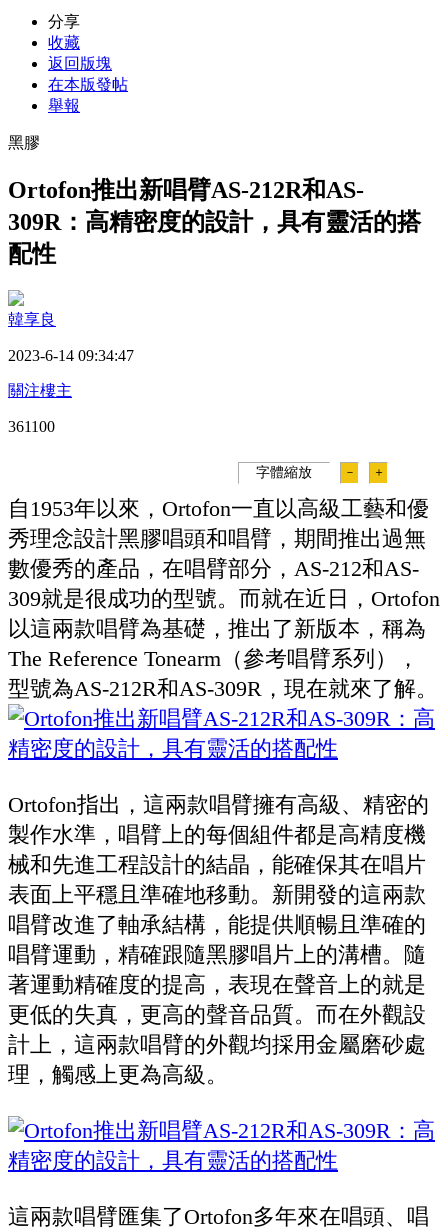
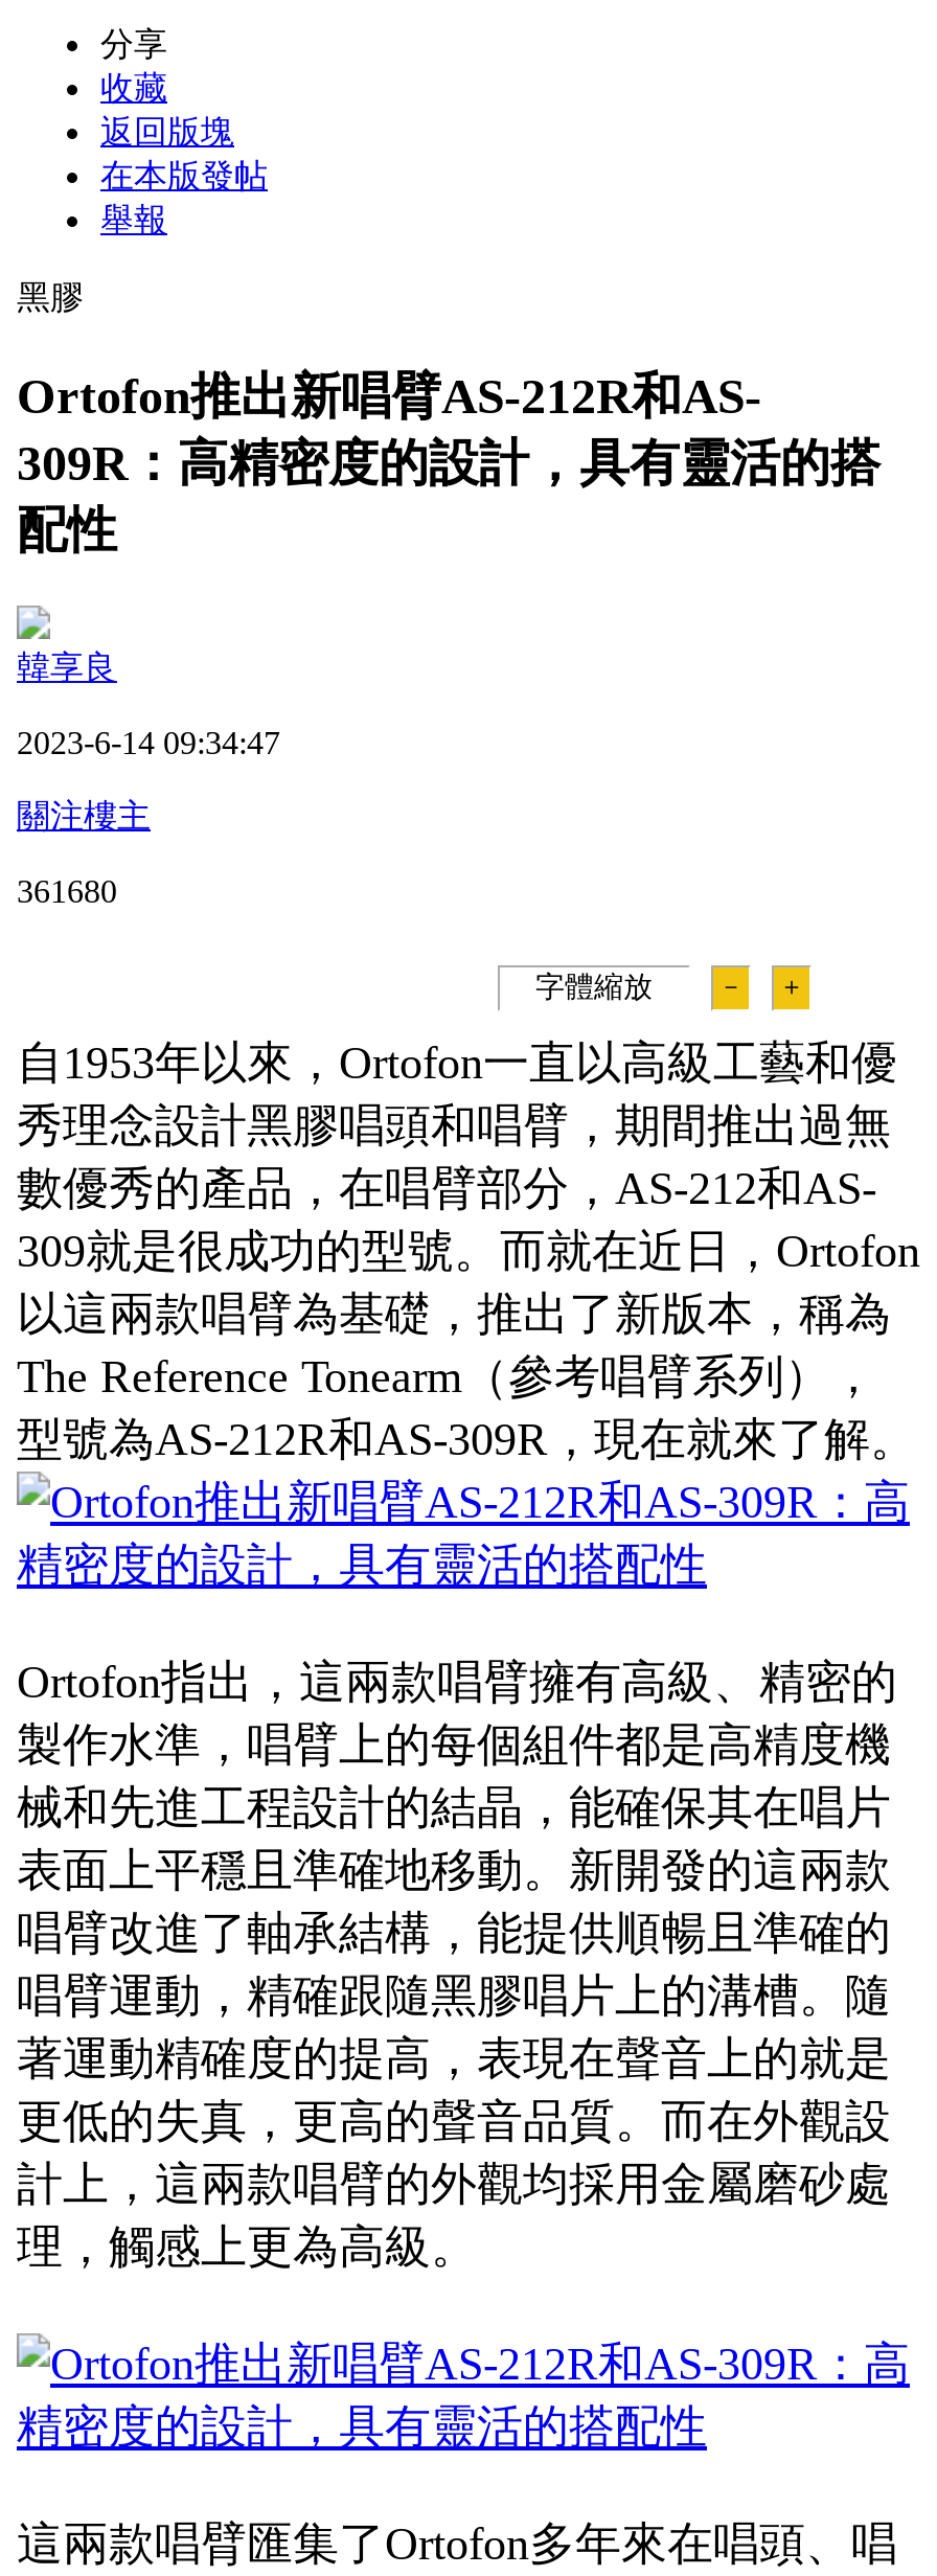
- 361100
+ 361680
